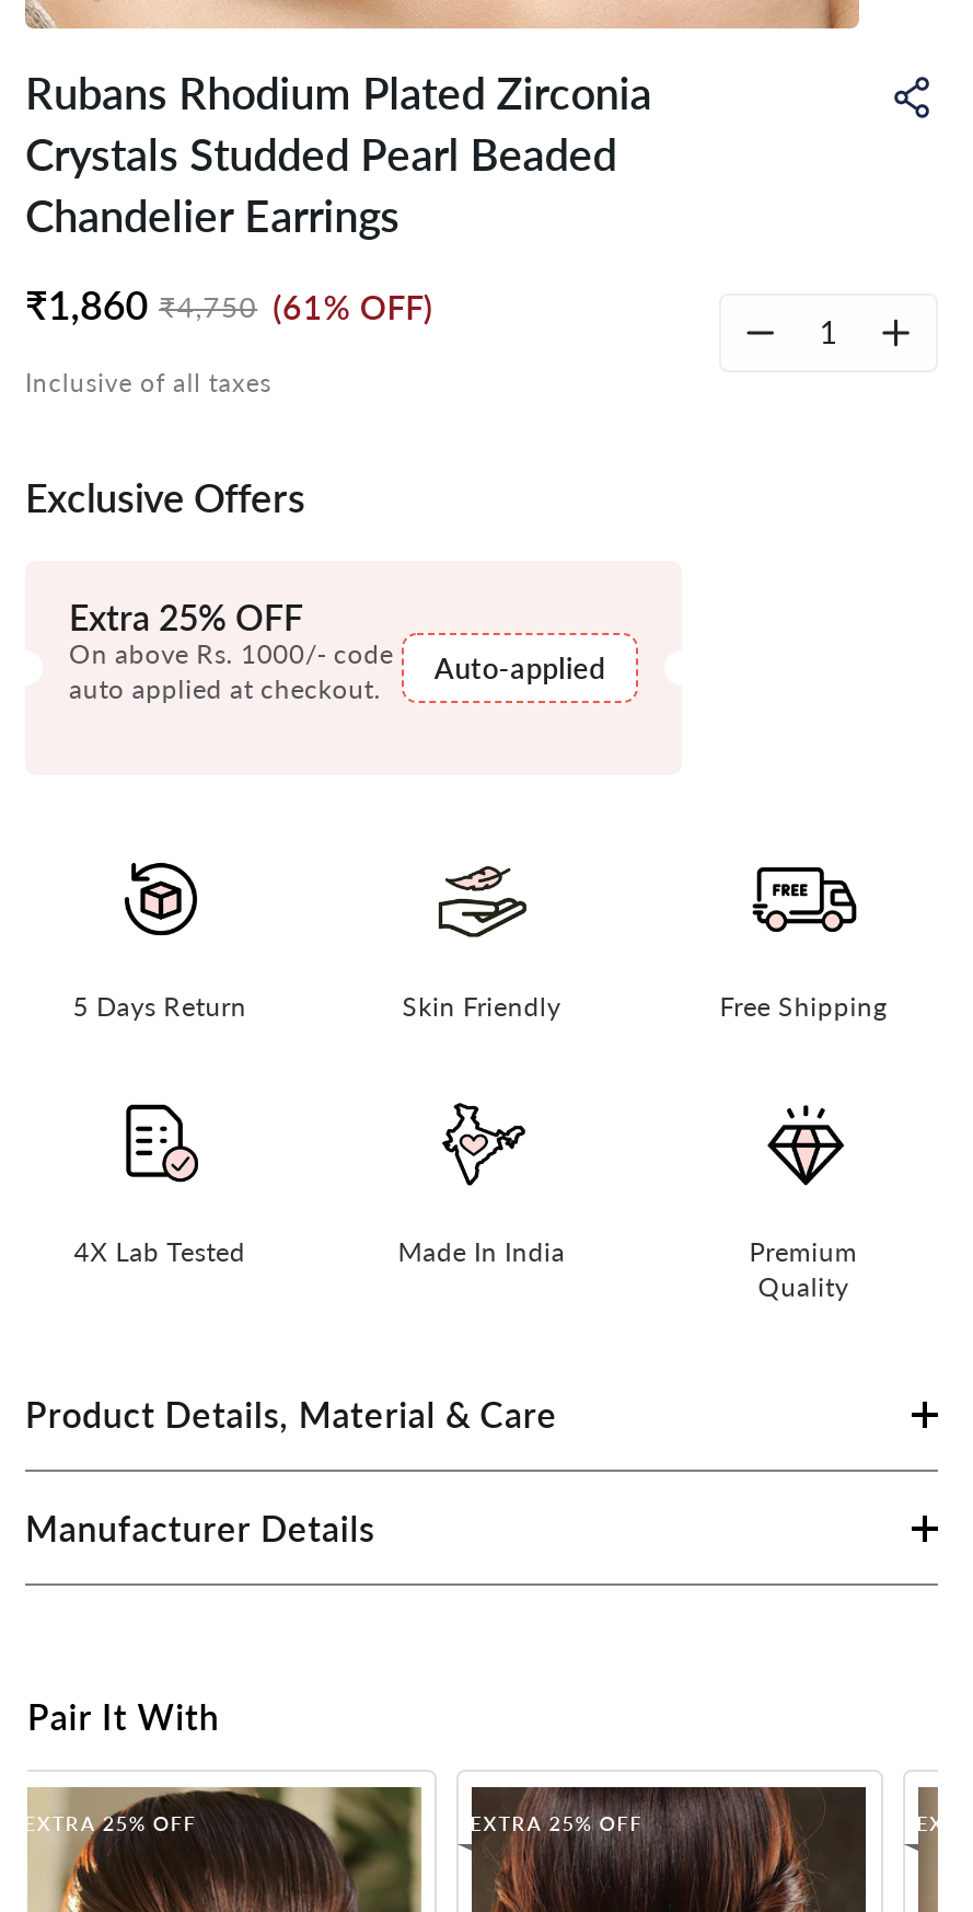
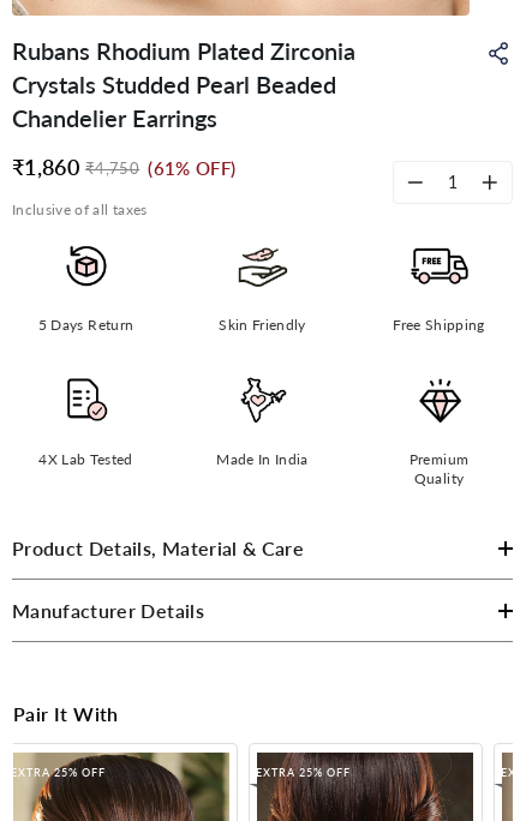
- Exclusive Offers
- Extra 25% OFF
- On above Rs. 1000/- code
- auto applied at checkout.

- Auto-applied
